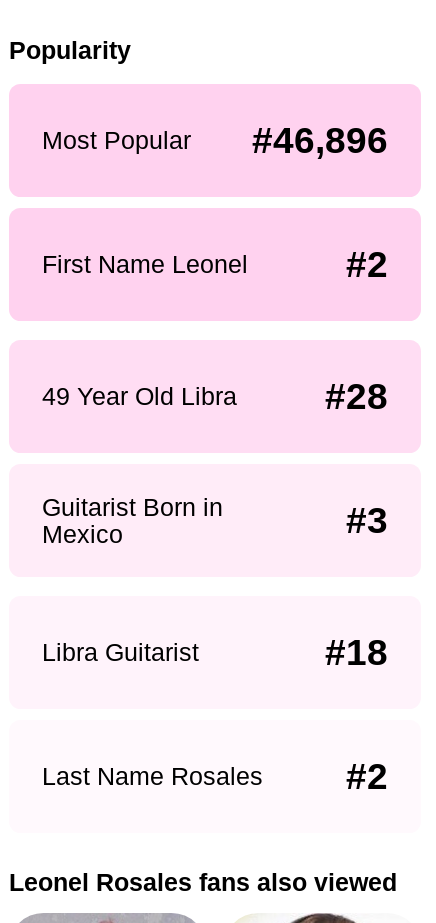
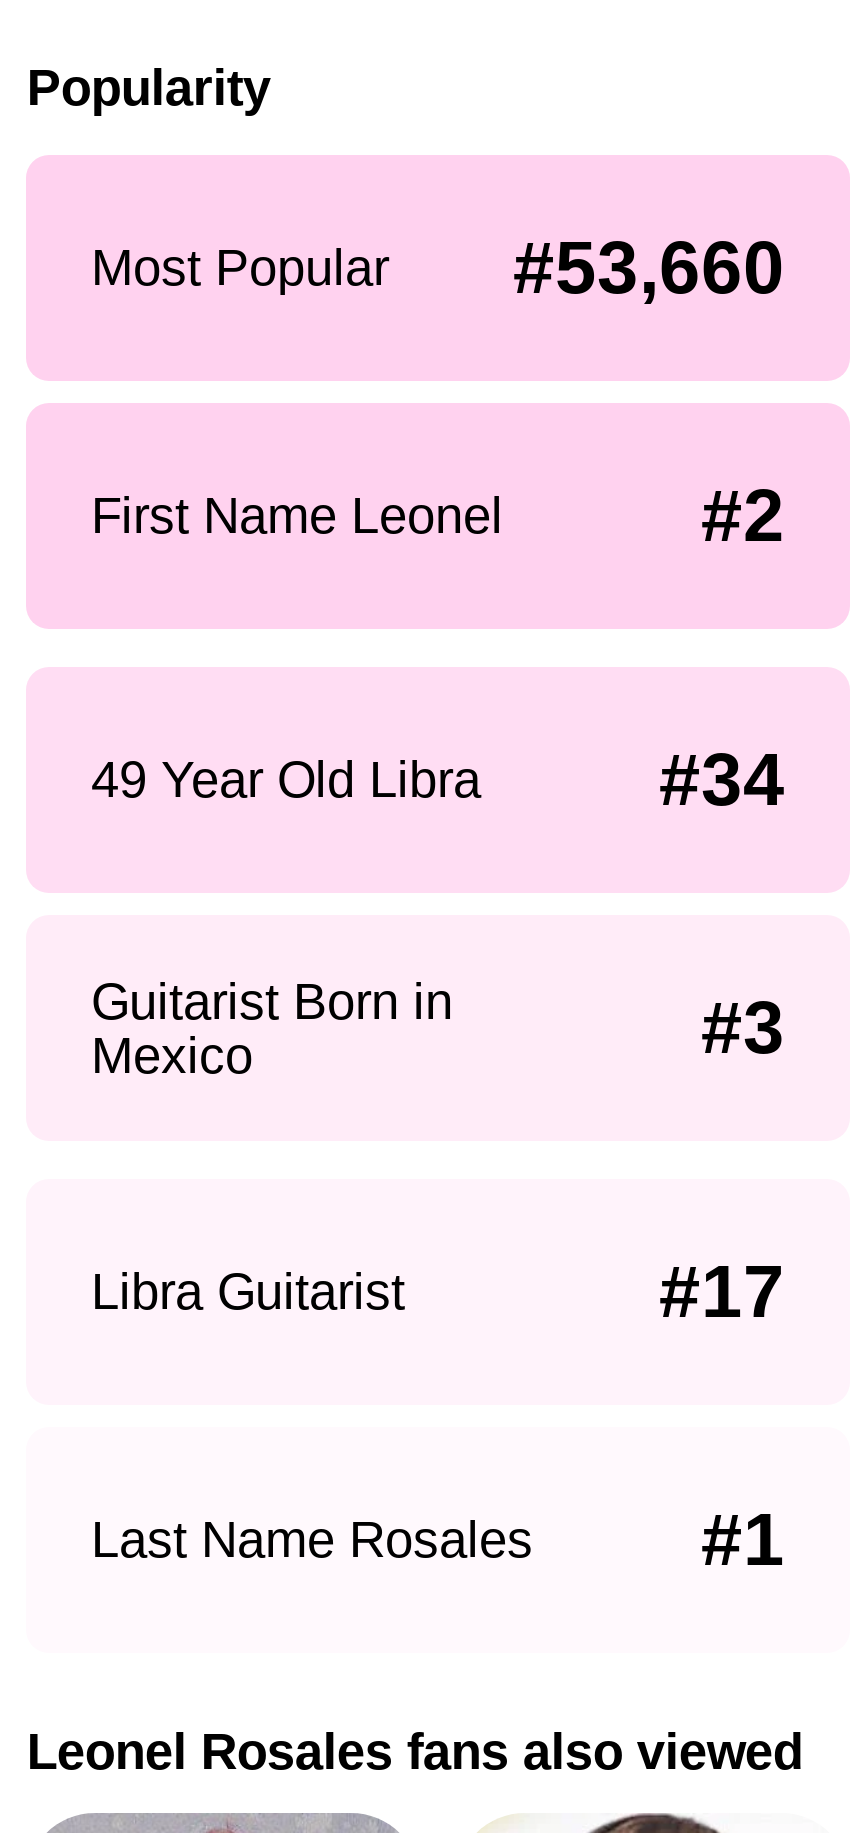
- #46,896
+ #53,660

- #28
+ #34

- #18
+ #17

- #2
+ #1
